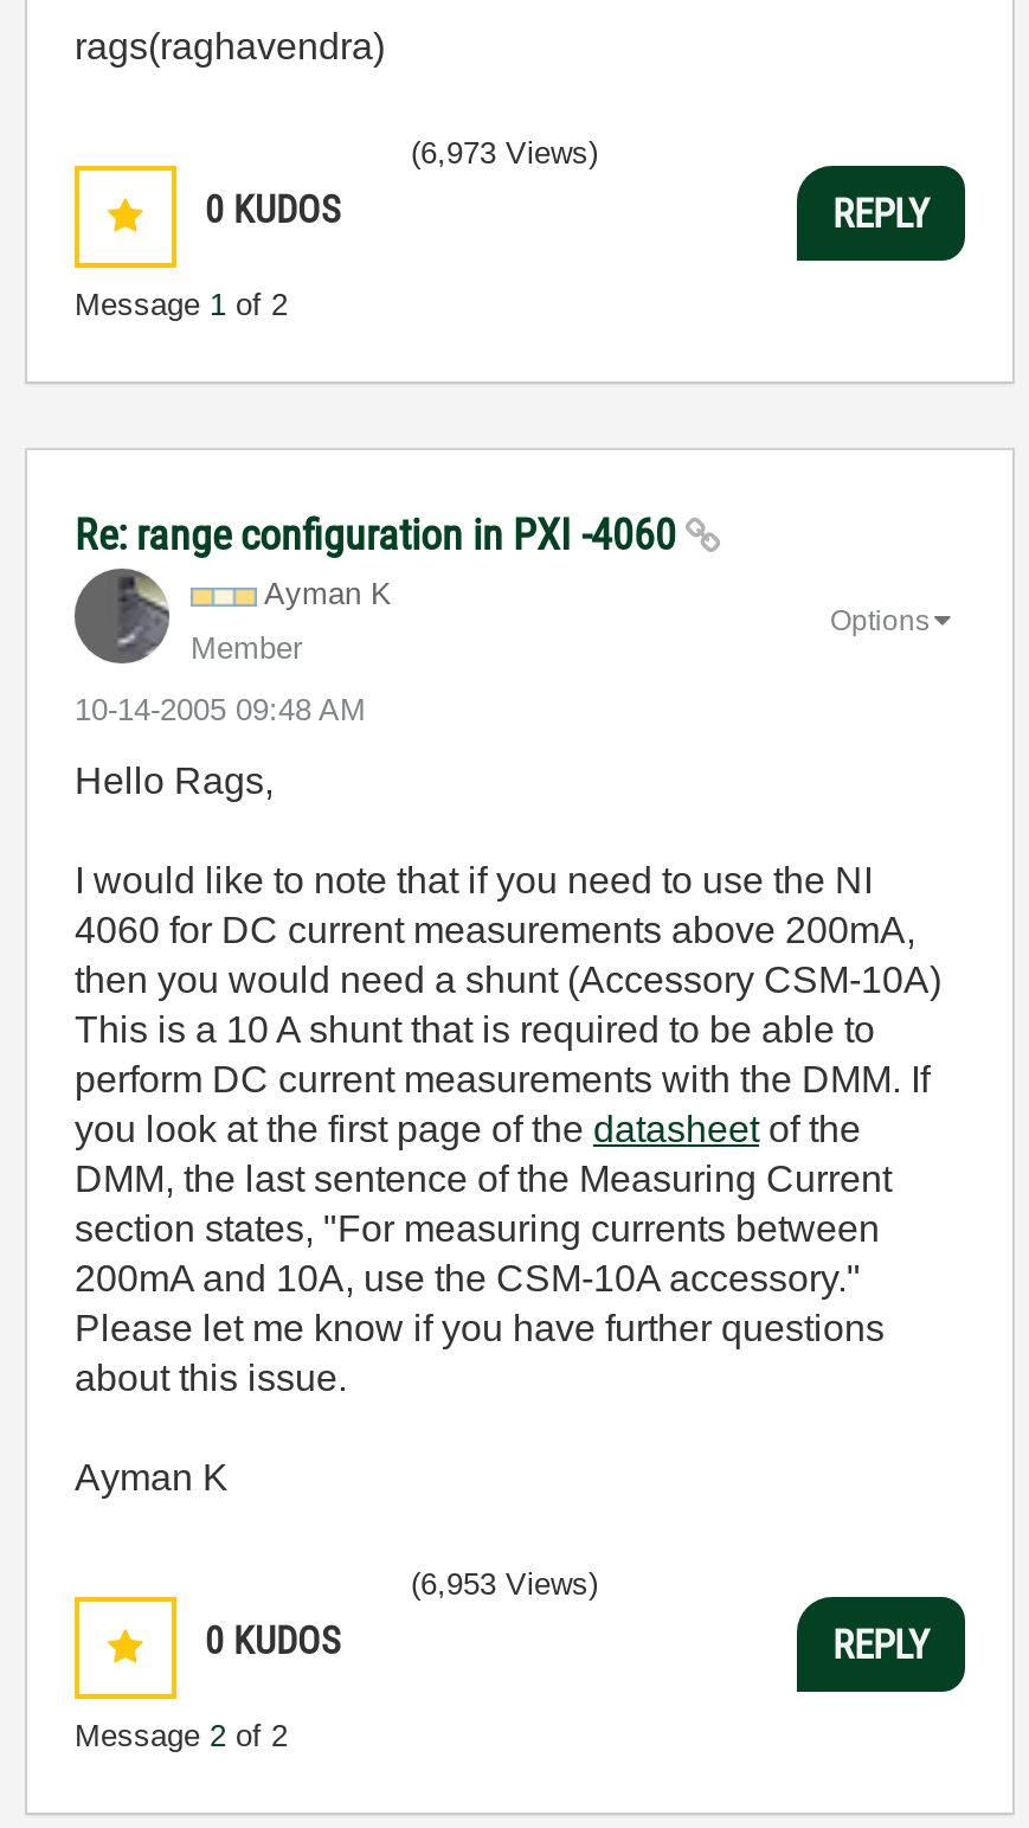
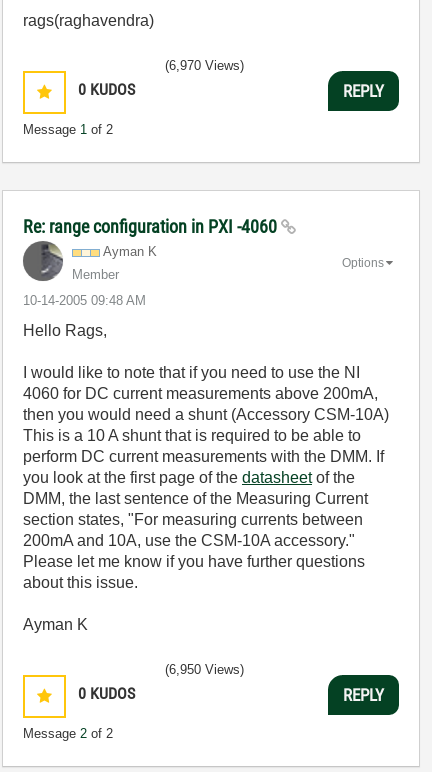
- (6,973 Views)
+ (6,970 Views)

- (6,953 Views)
+ (6,950 Views)
